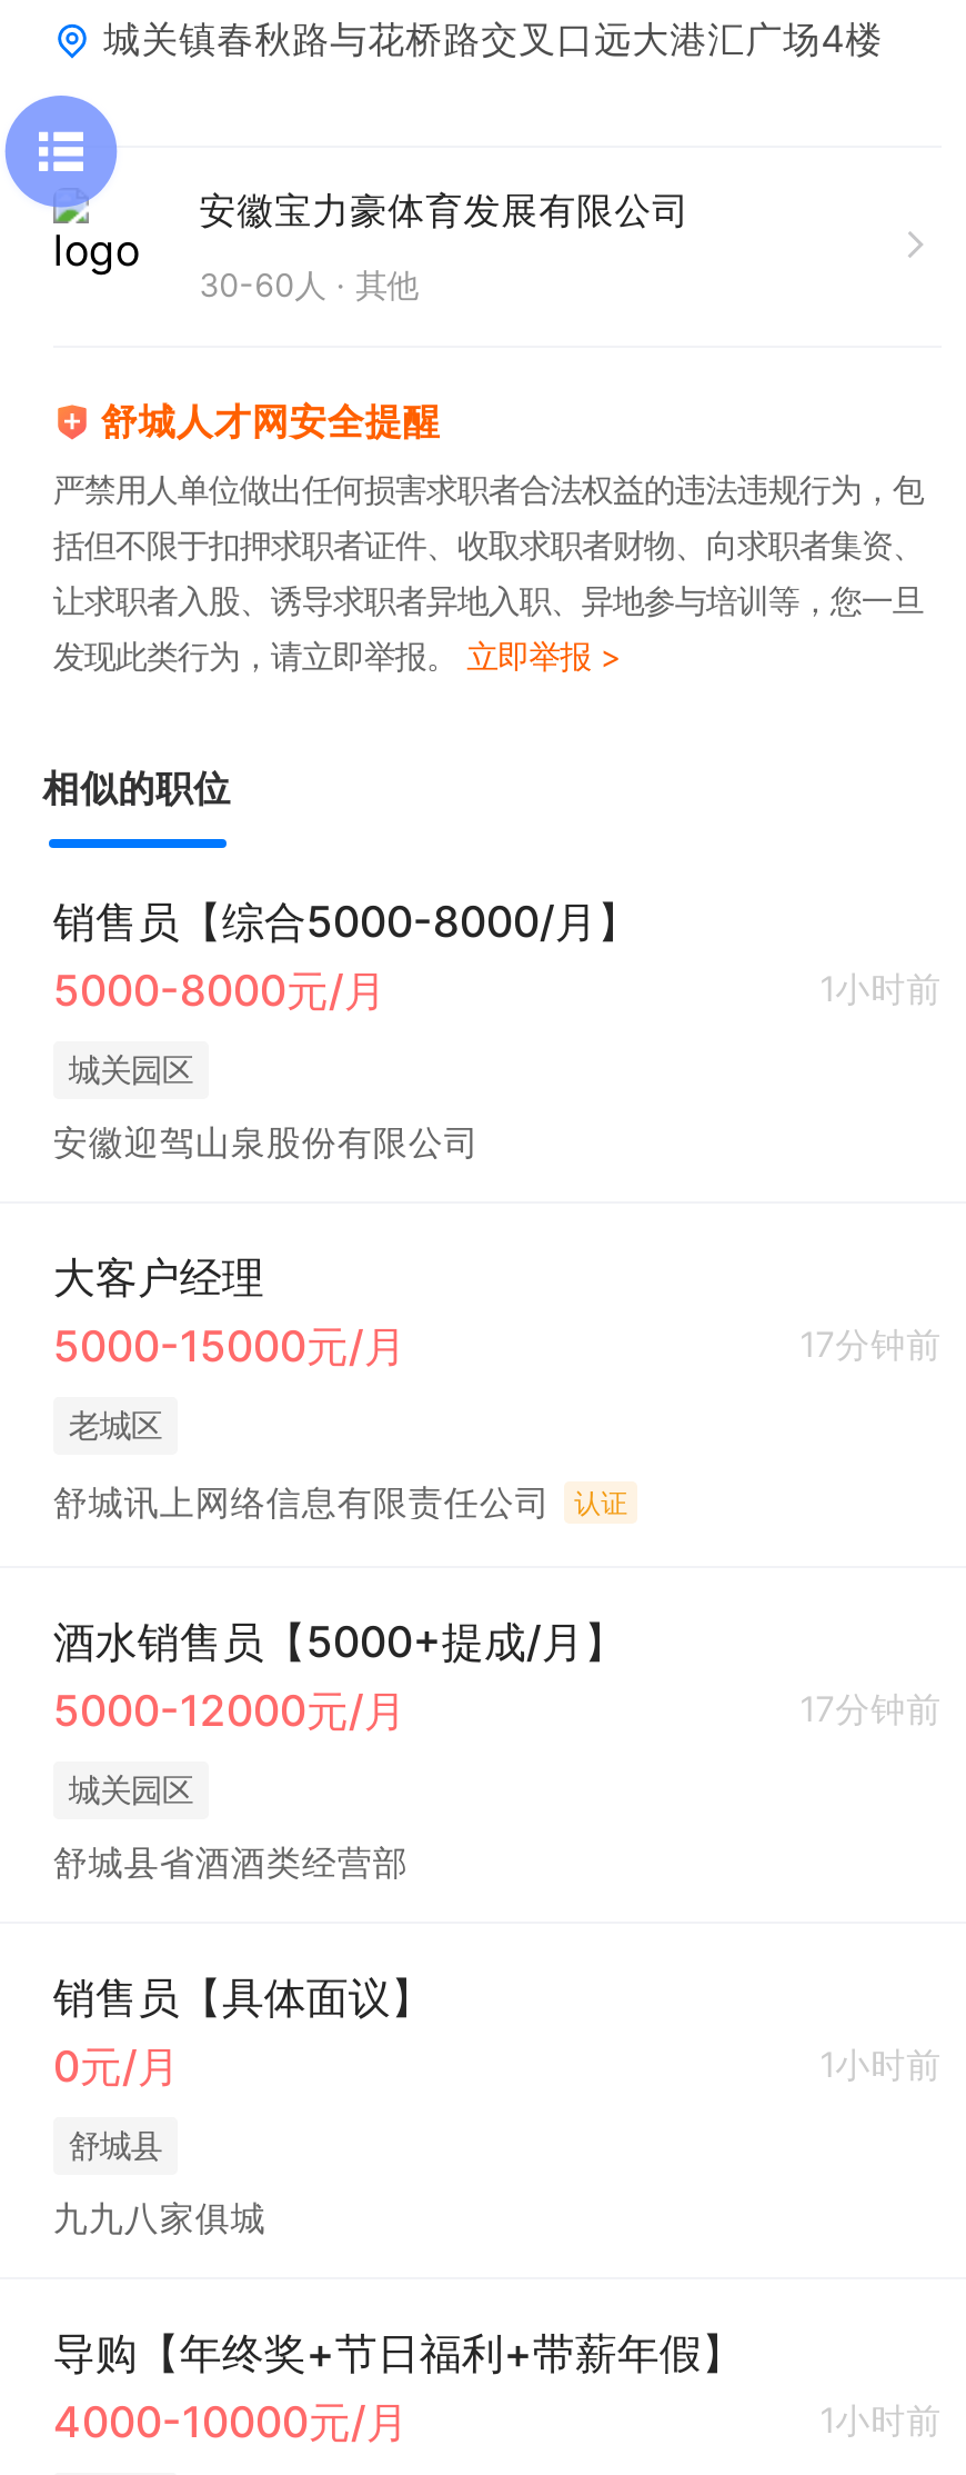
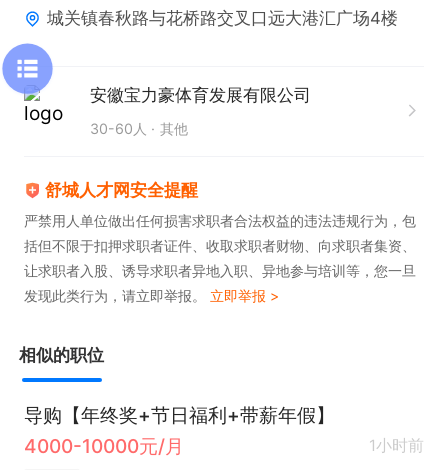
- 销售员【综合5000-8000/月】
- 5000-8000元/月
- 1小时前
- 城关园区
- 安徽迎驾山泉股份有限公司
- 大客户经理
- 5000-15000元/月
- 17分钟前
- 老城区
- 舒城讯上网络信息有限责任公司
- 认证
- 酒水销售员【5000+提成/月】
- 5000-12000元/月
- 17分钟前
- 城关园区
- 舒城县省酒酒类经营部
- 销售员【具体面议】
- 0元/月
- 1小时前
- 舒城县
- 九九八家俱城
